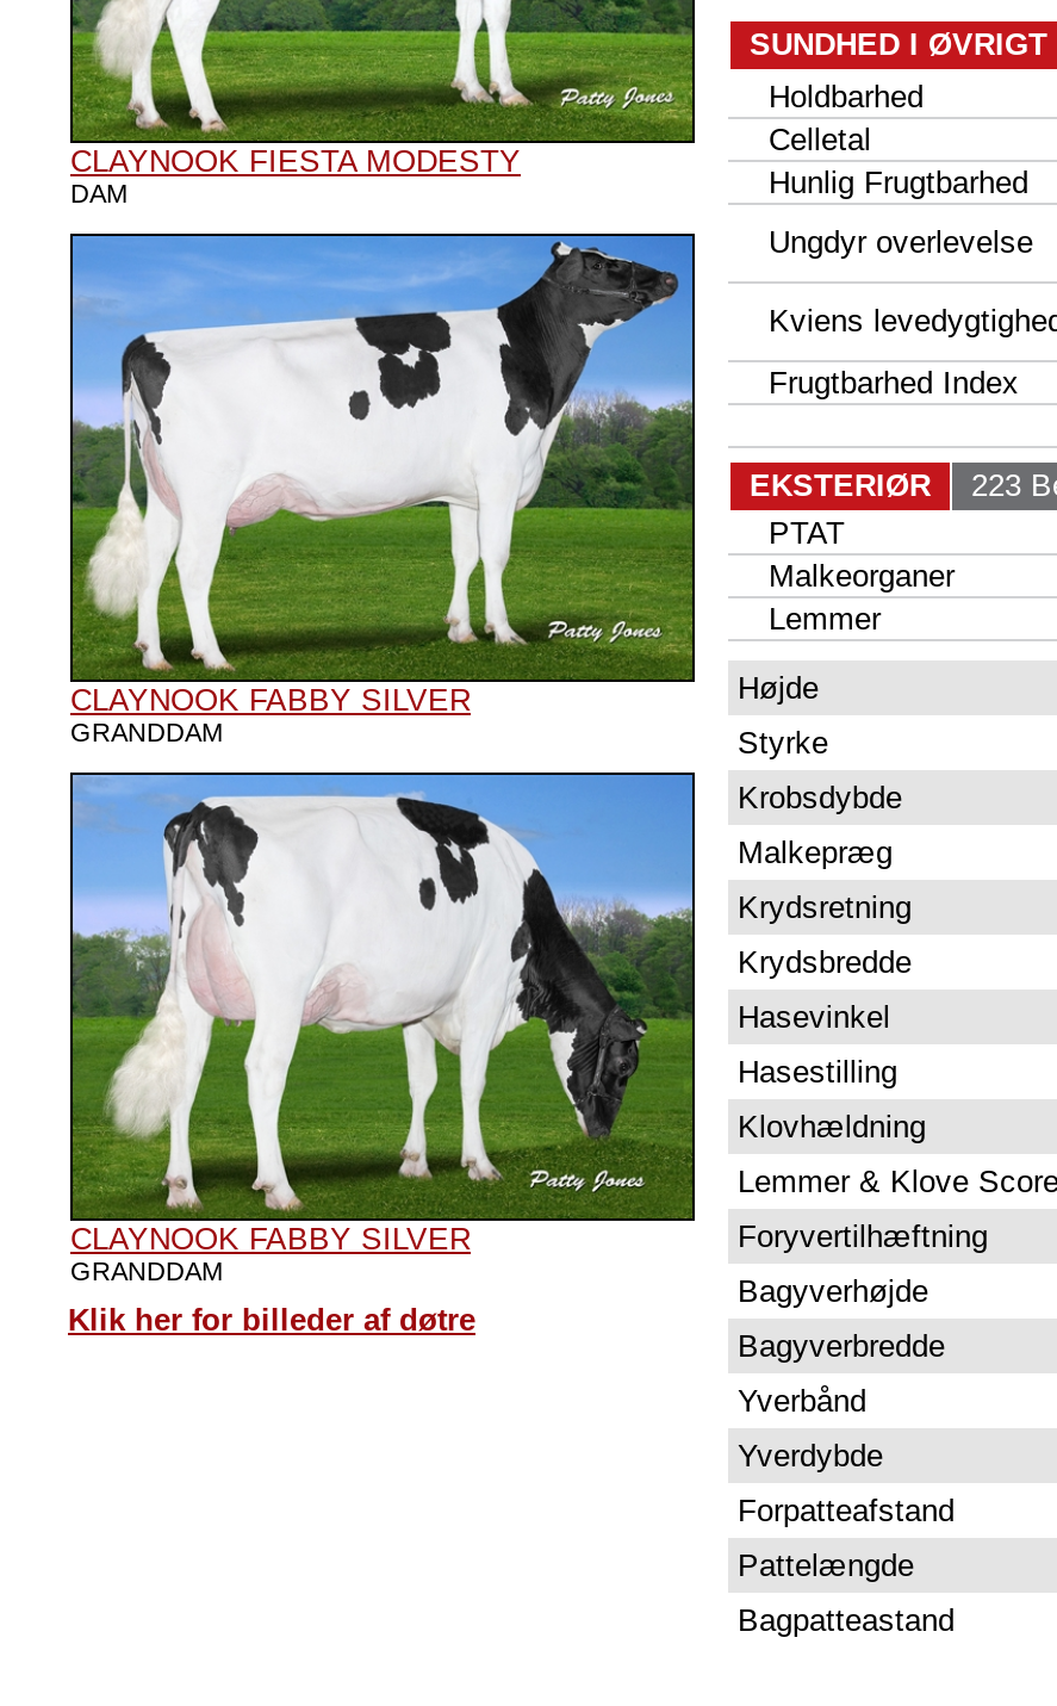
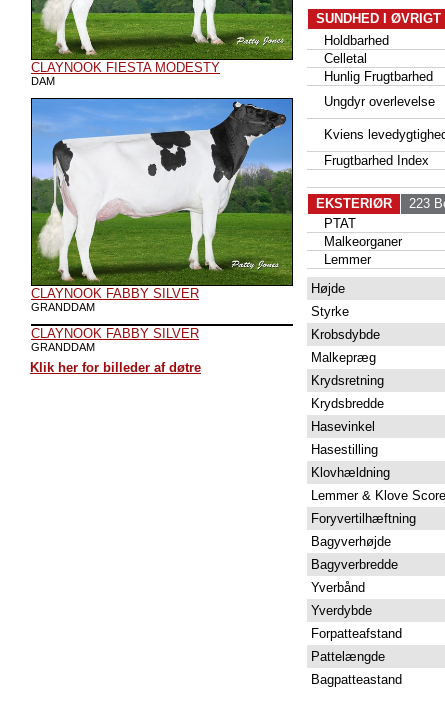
- [image]

moved up: CLAYNOOK FABBY SILVER | GRANDDAM | Klik her for billeder af døtre
